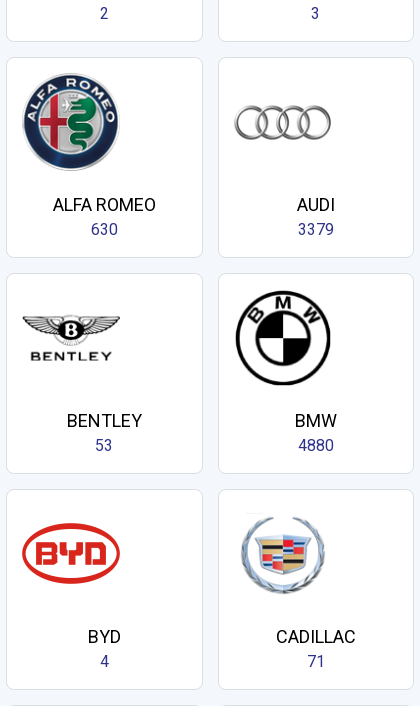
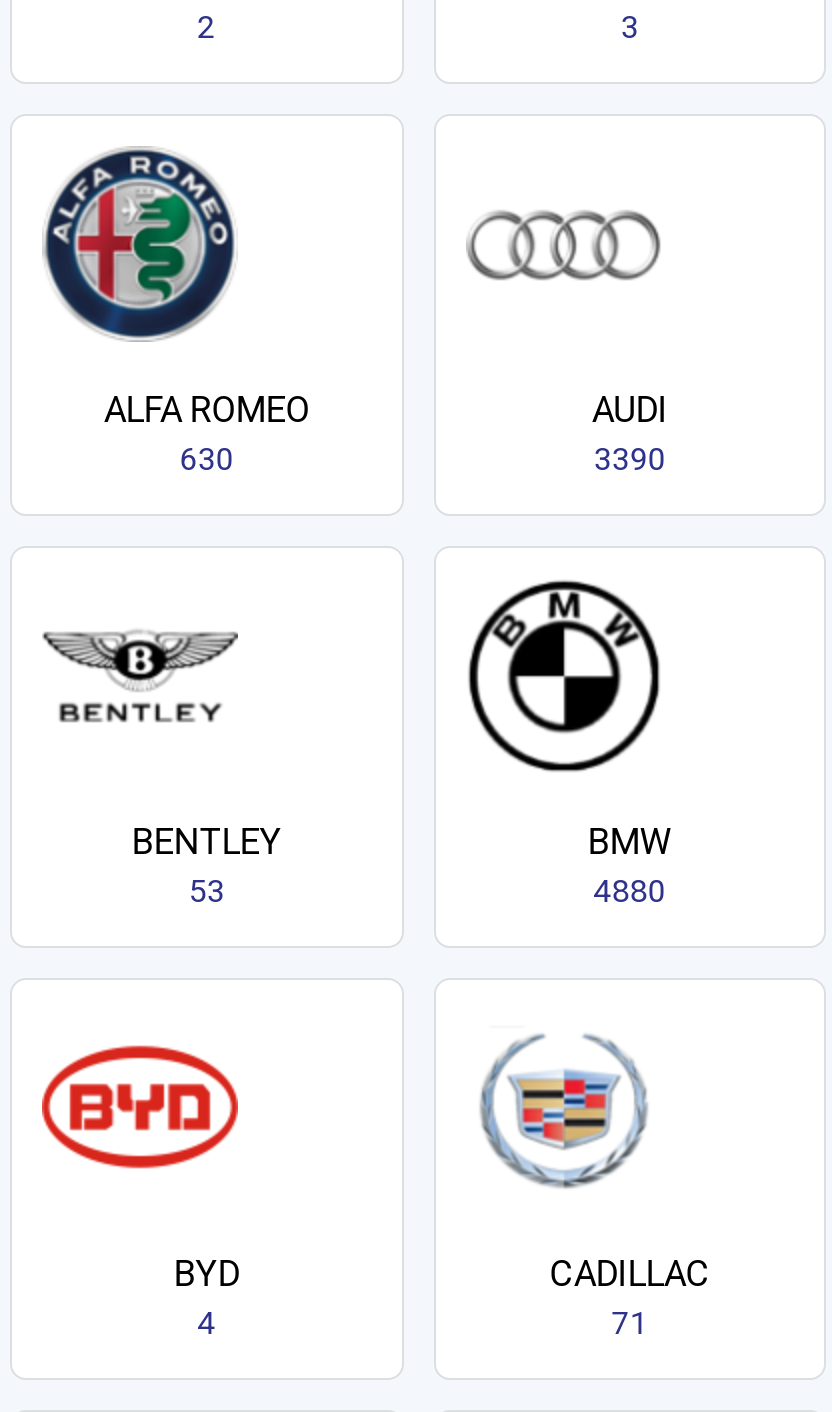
- 3379
+ 3390
